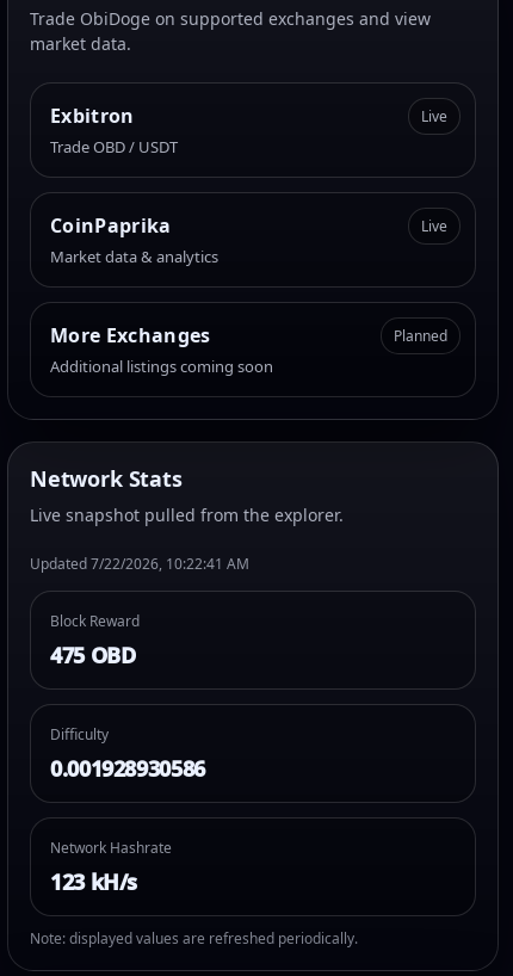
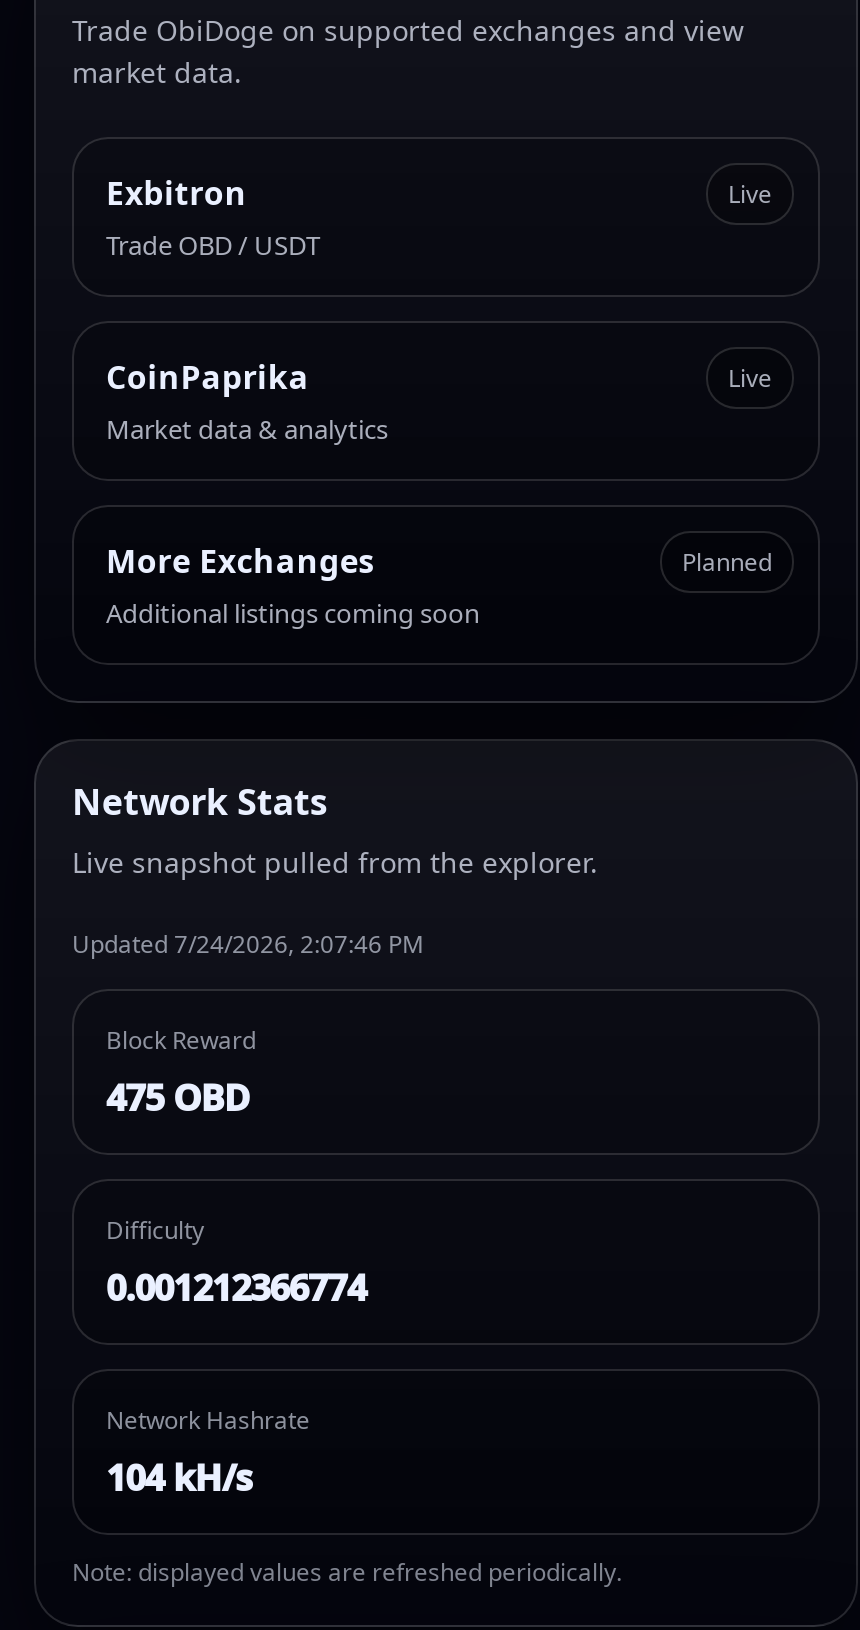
- Updated 7/22/2026, 10:22:41 AM
+ Updated 7/24/2026, 2:07:46 PM

- 0.001928930586
+ 0.001212366774

- 123 kH/s
+ 104 kH/s
